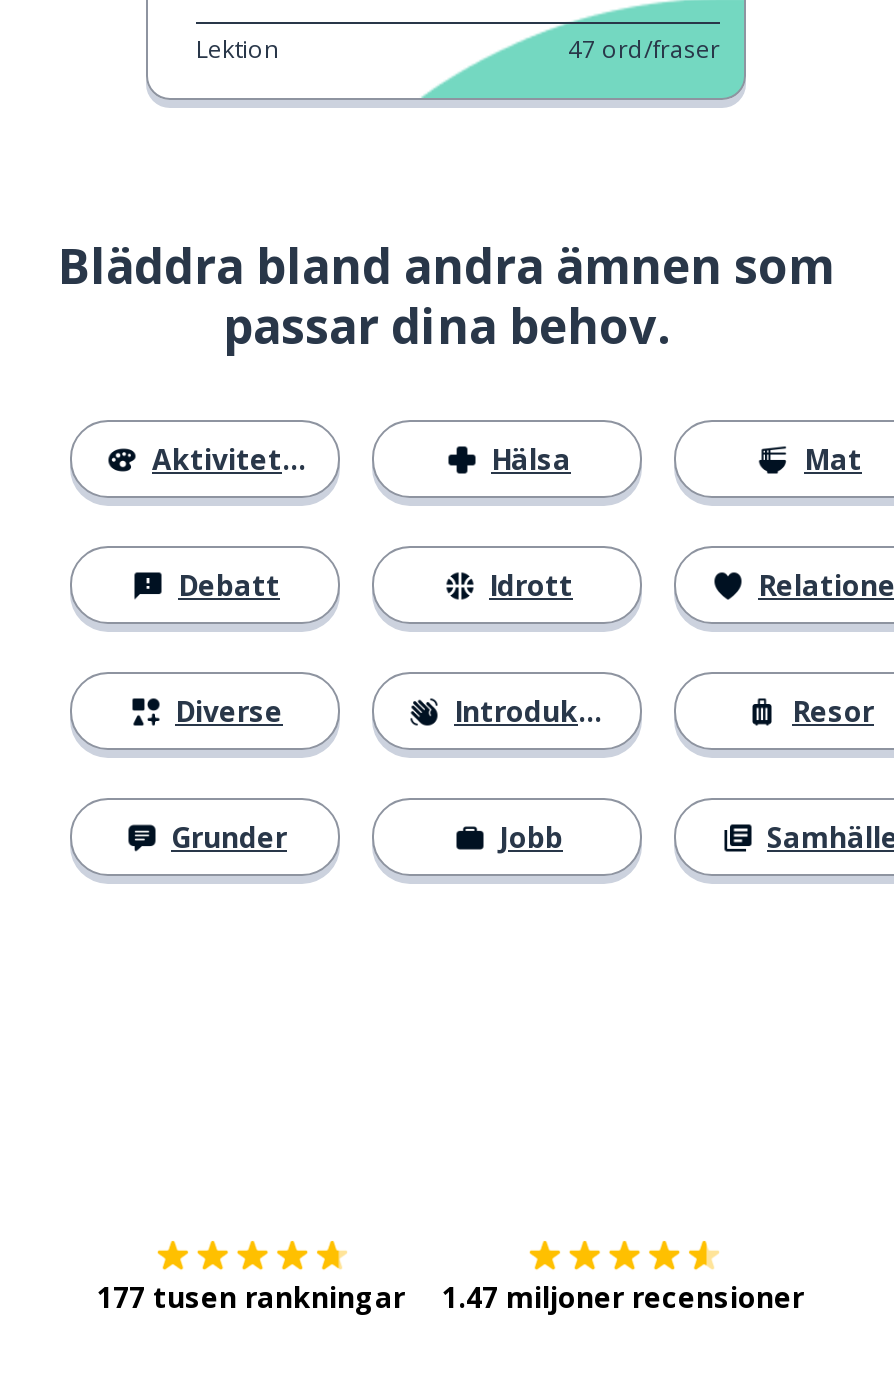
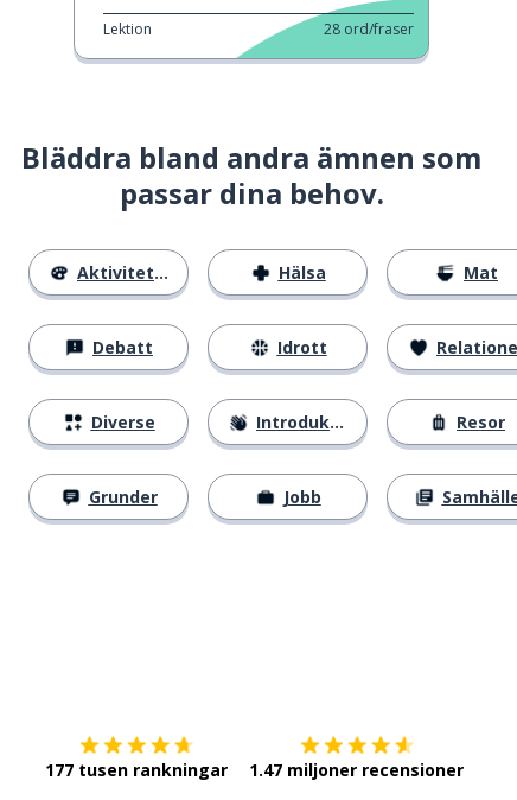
- 47 ord/fraser
+ 28 ord/fraser
